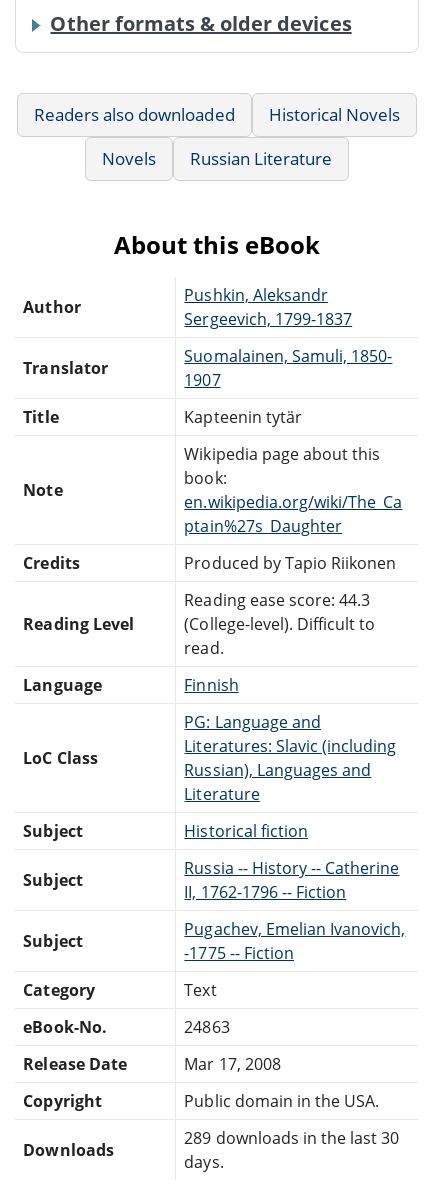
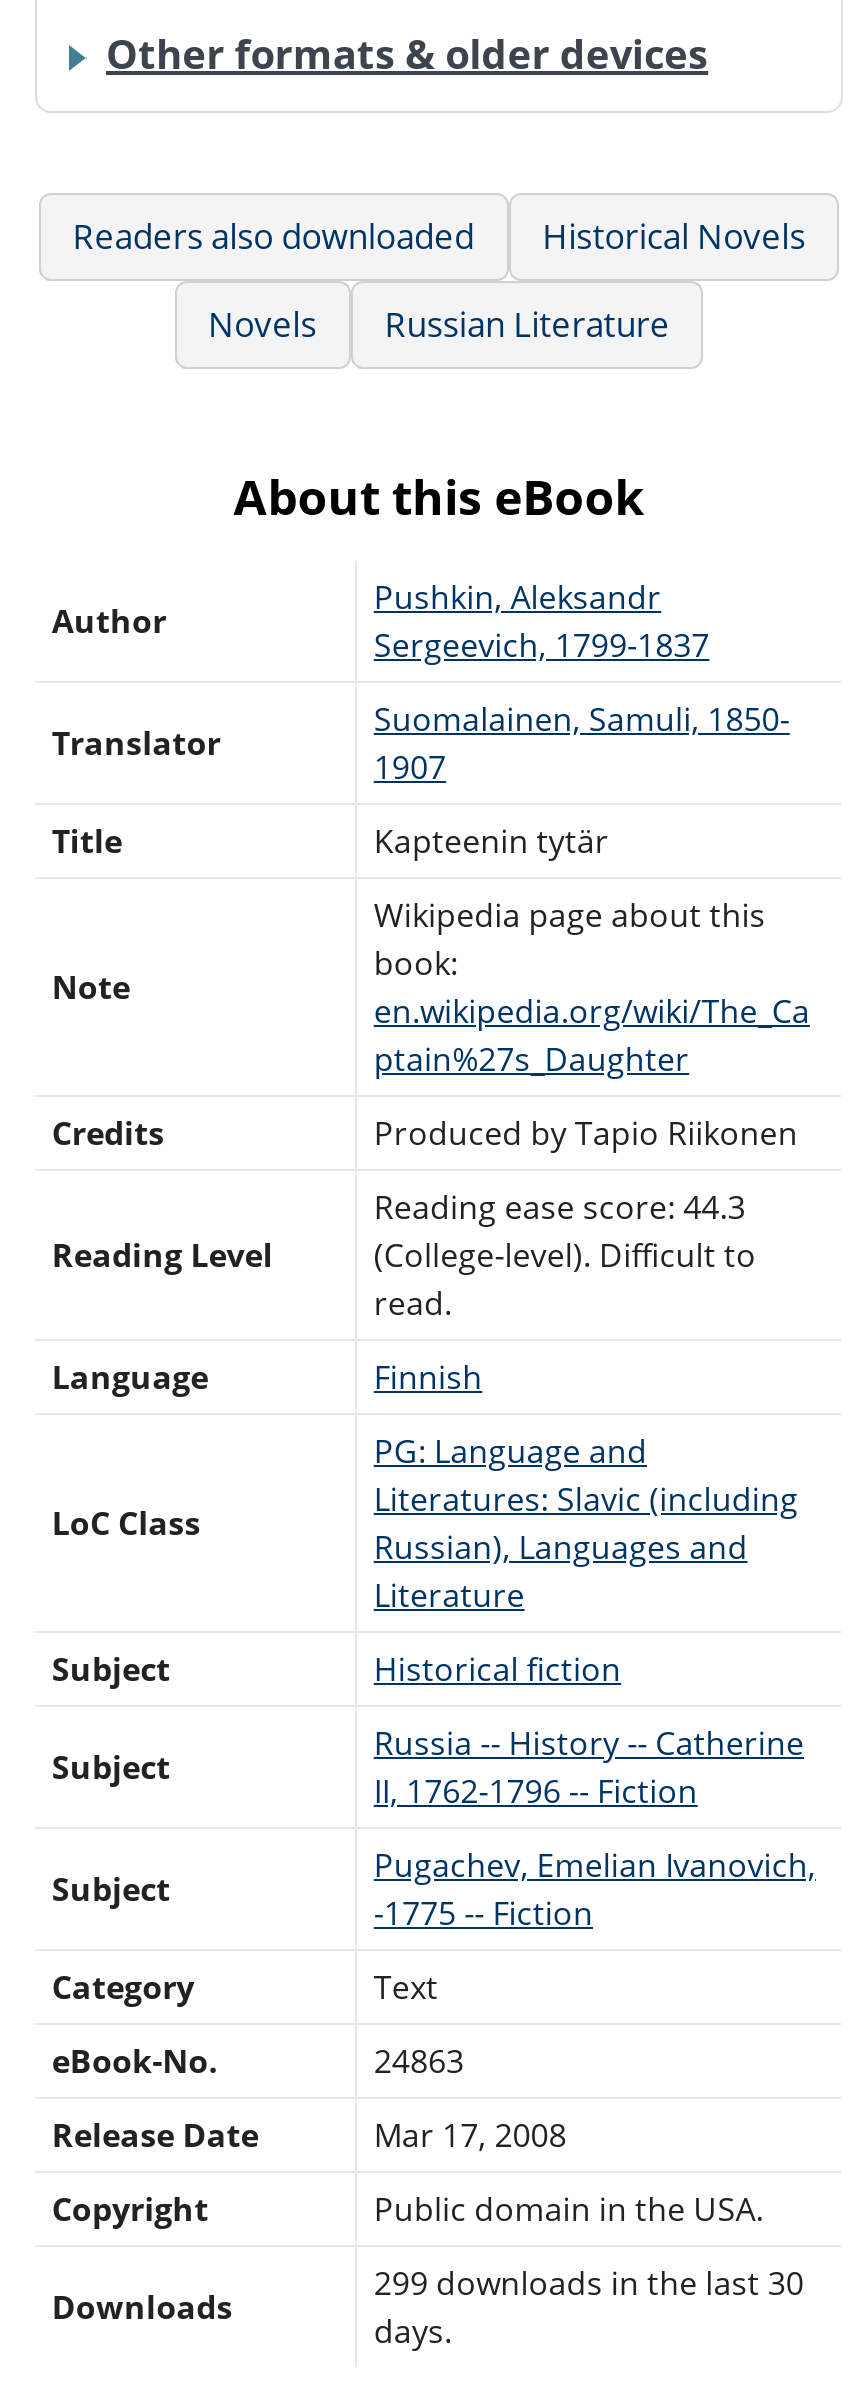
- 289 downloads in the last 30
+ 299 downloads in the last 30
